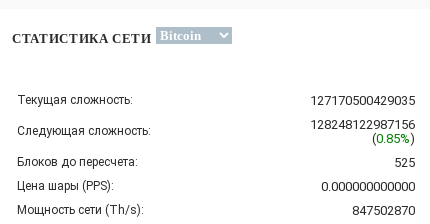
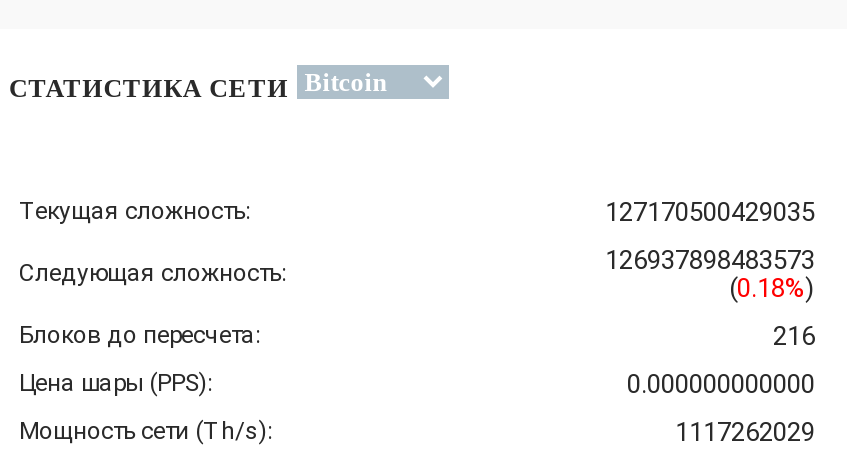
- 128248122987156
+ 126937898483573

- (0.85%)
+ (0.18%)

- 525
+ 216

- 847502870
+ 1117262029
